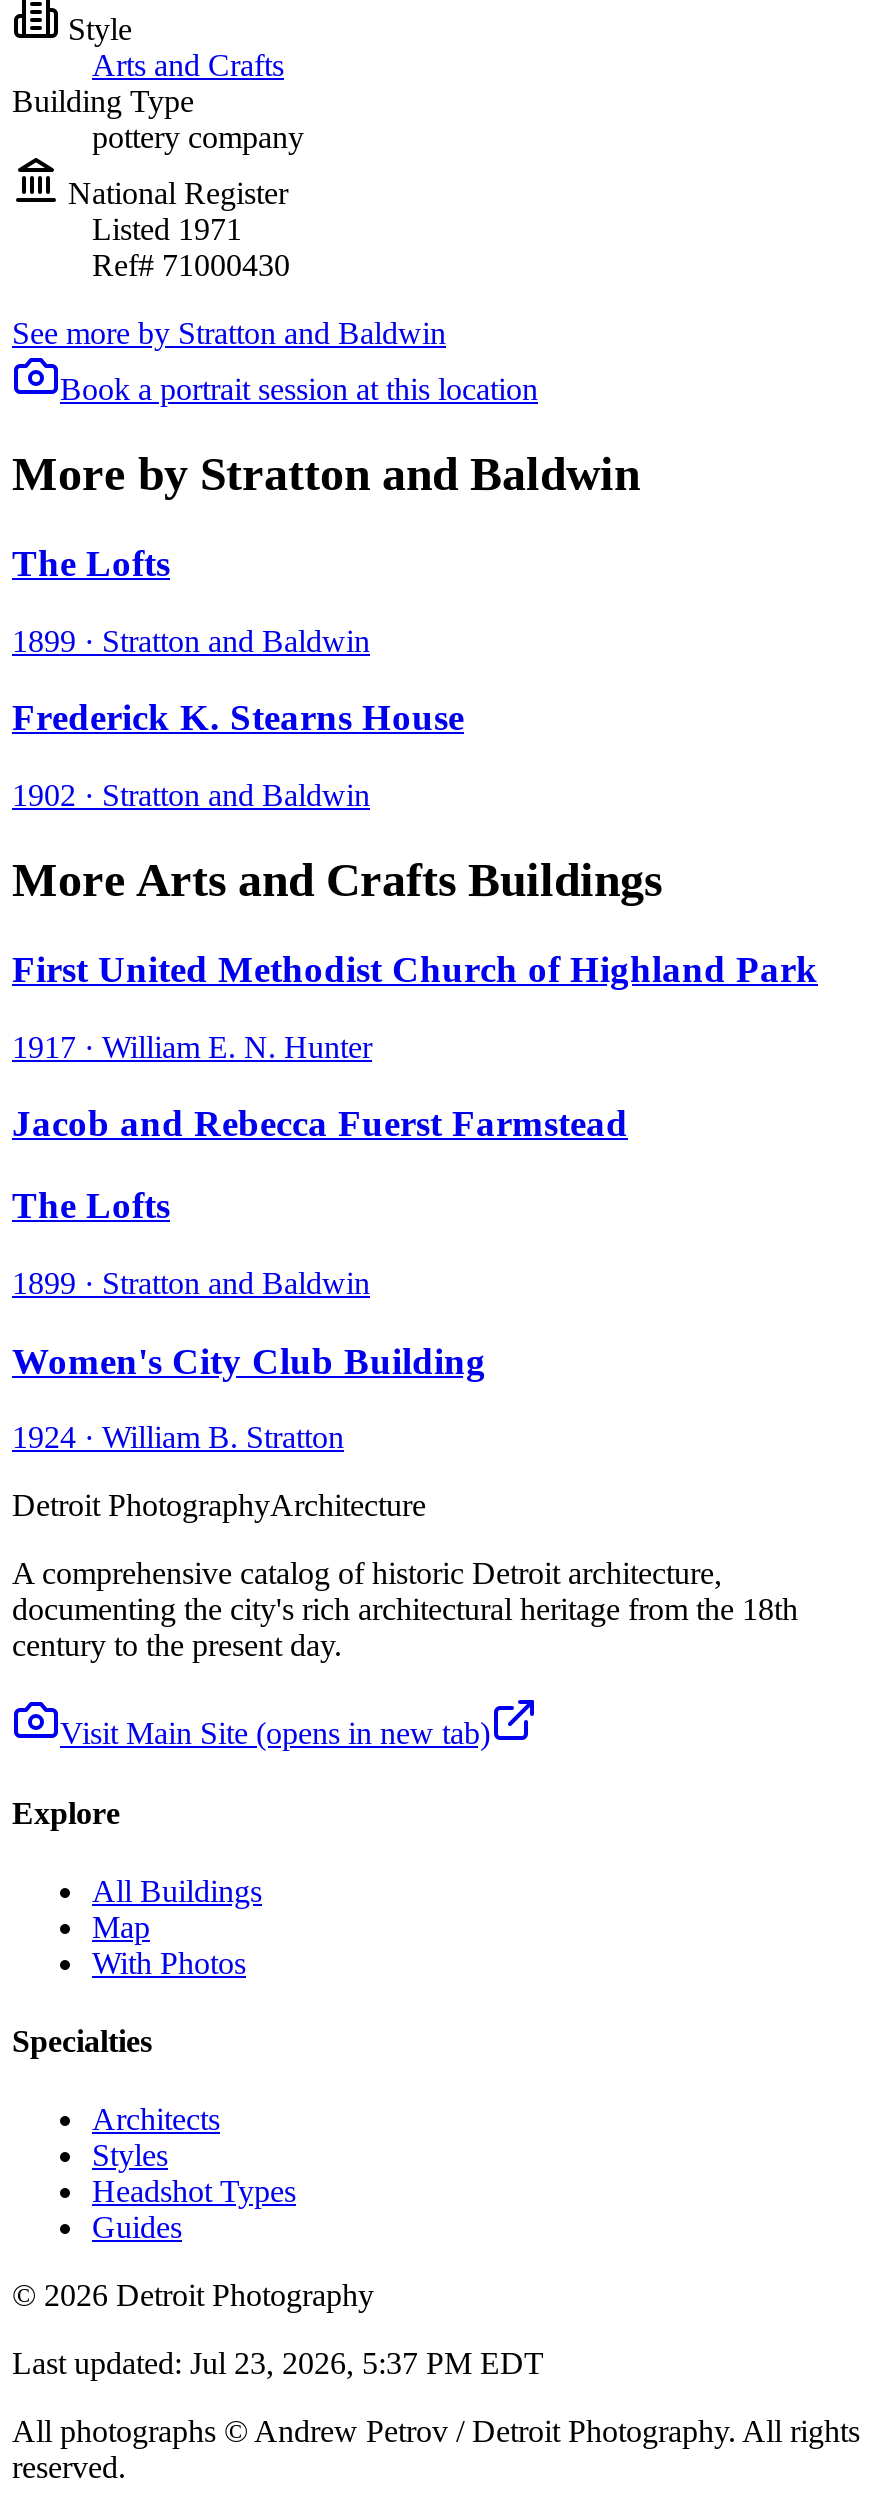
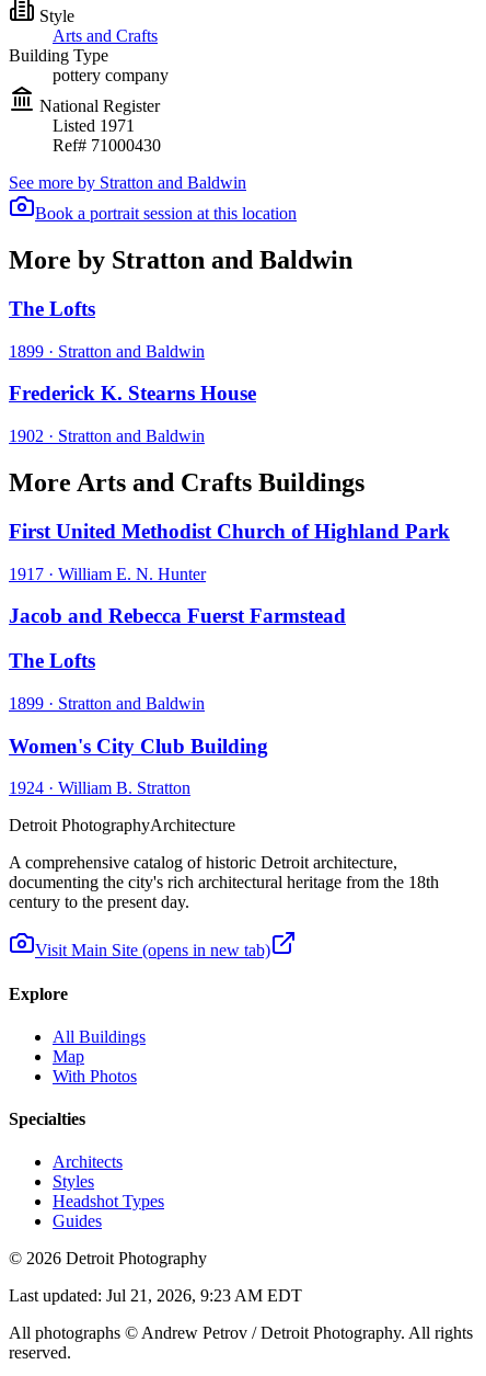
- Last updated: Jul 23, 2026, 5:37 PM EDT
+ Last updated: Jul 21, 2026, 9:23 AM EDT
